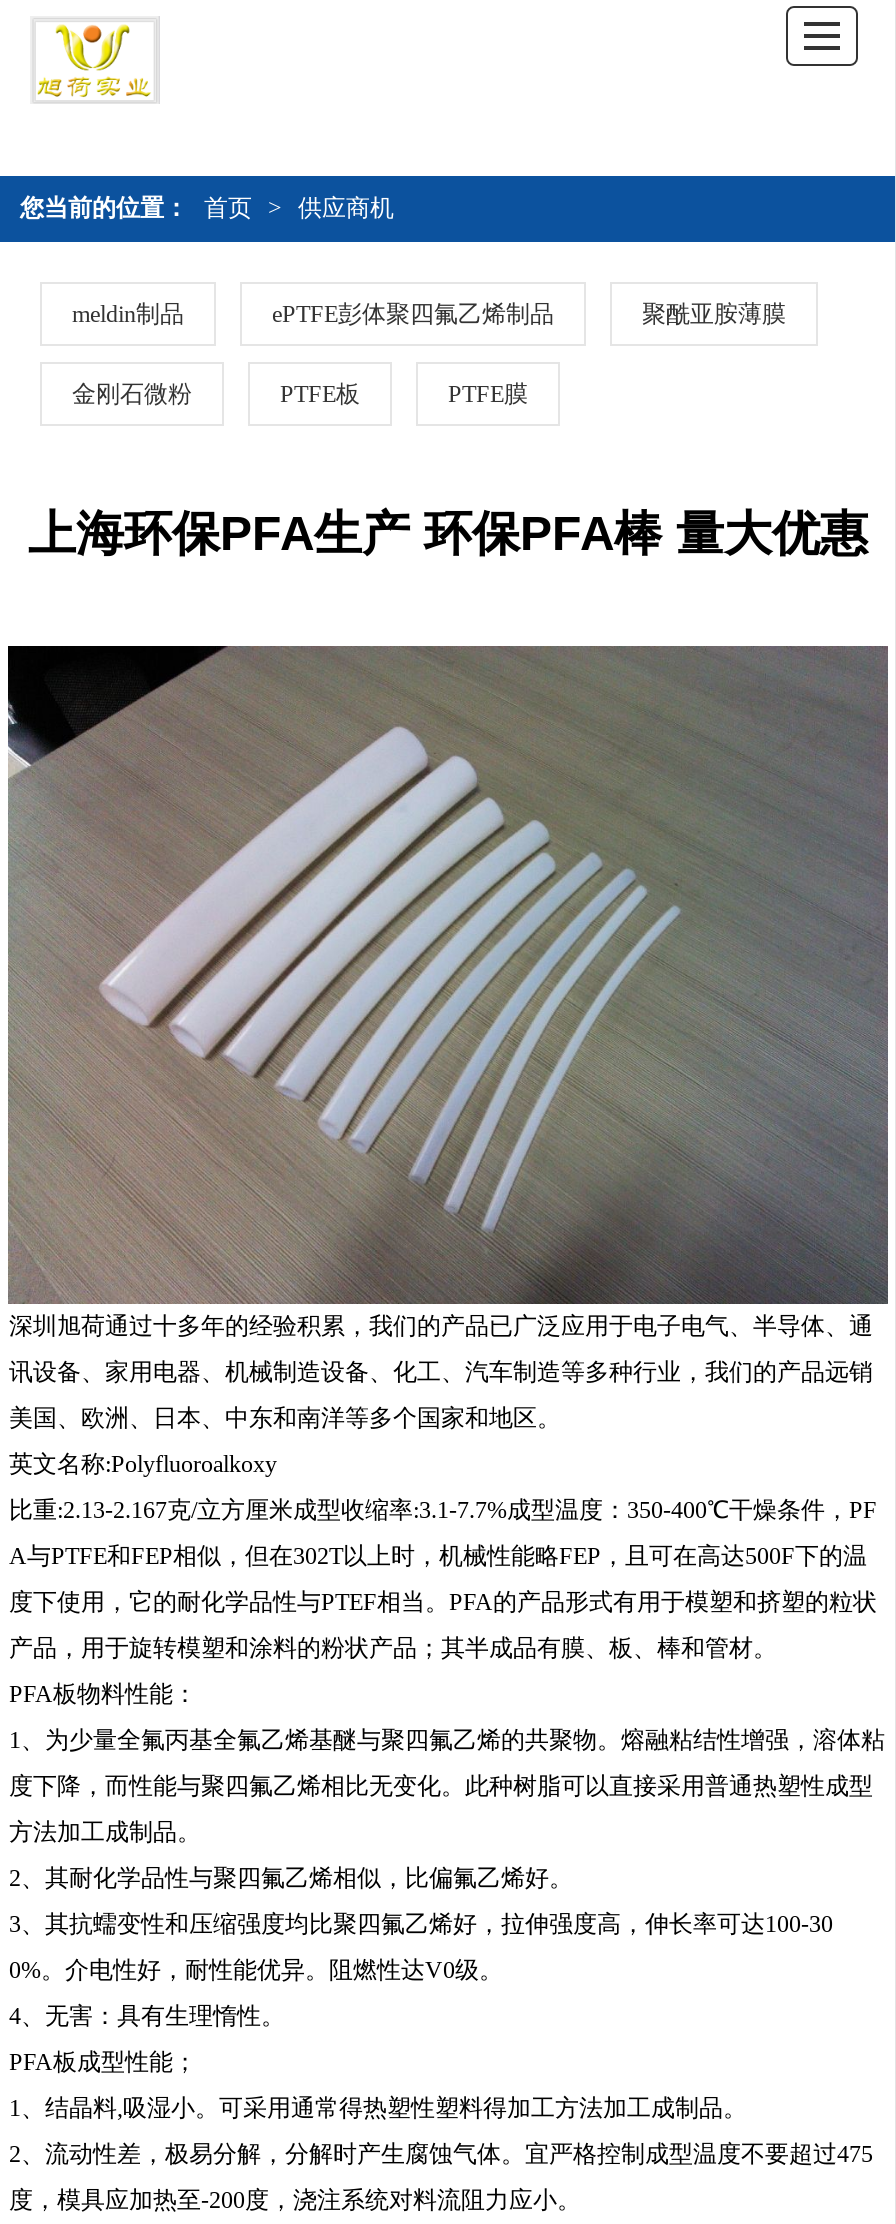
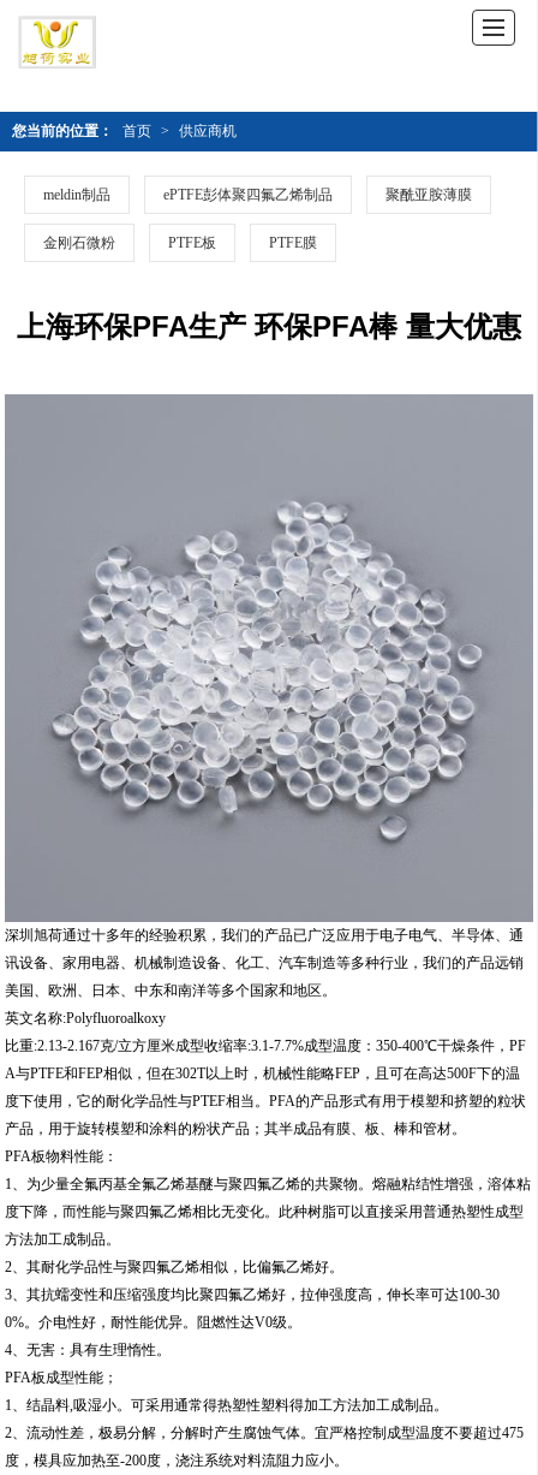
- [image]
+ [image]
